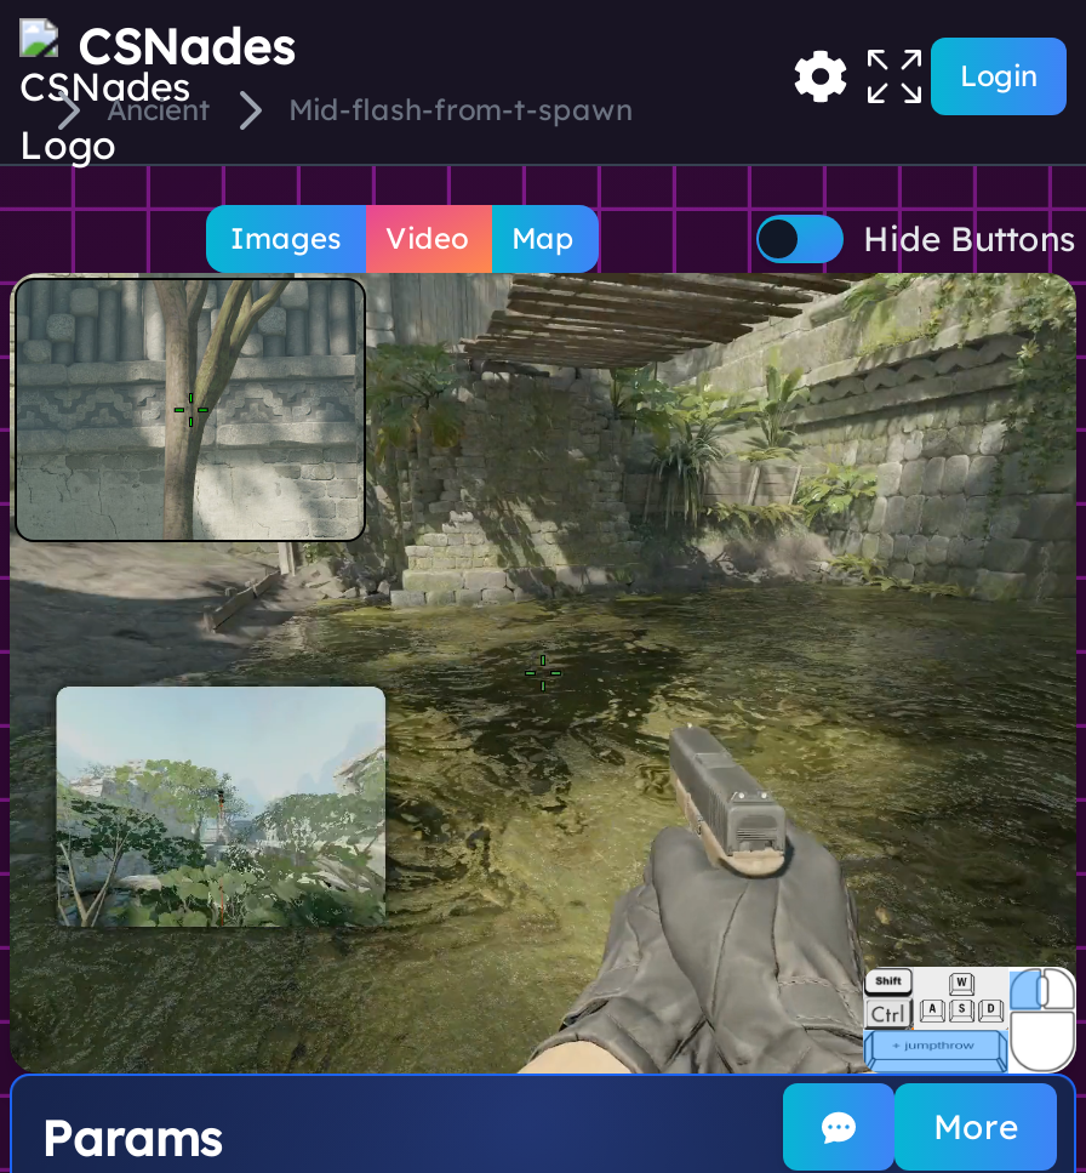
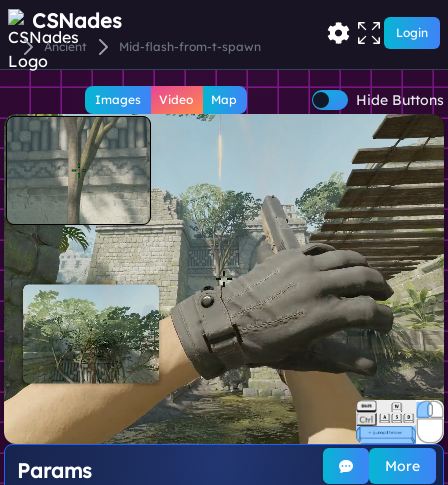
- [image]
+ [image]
